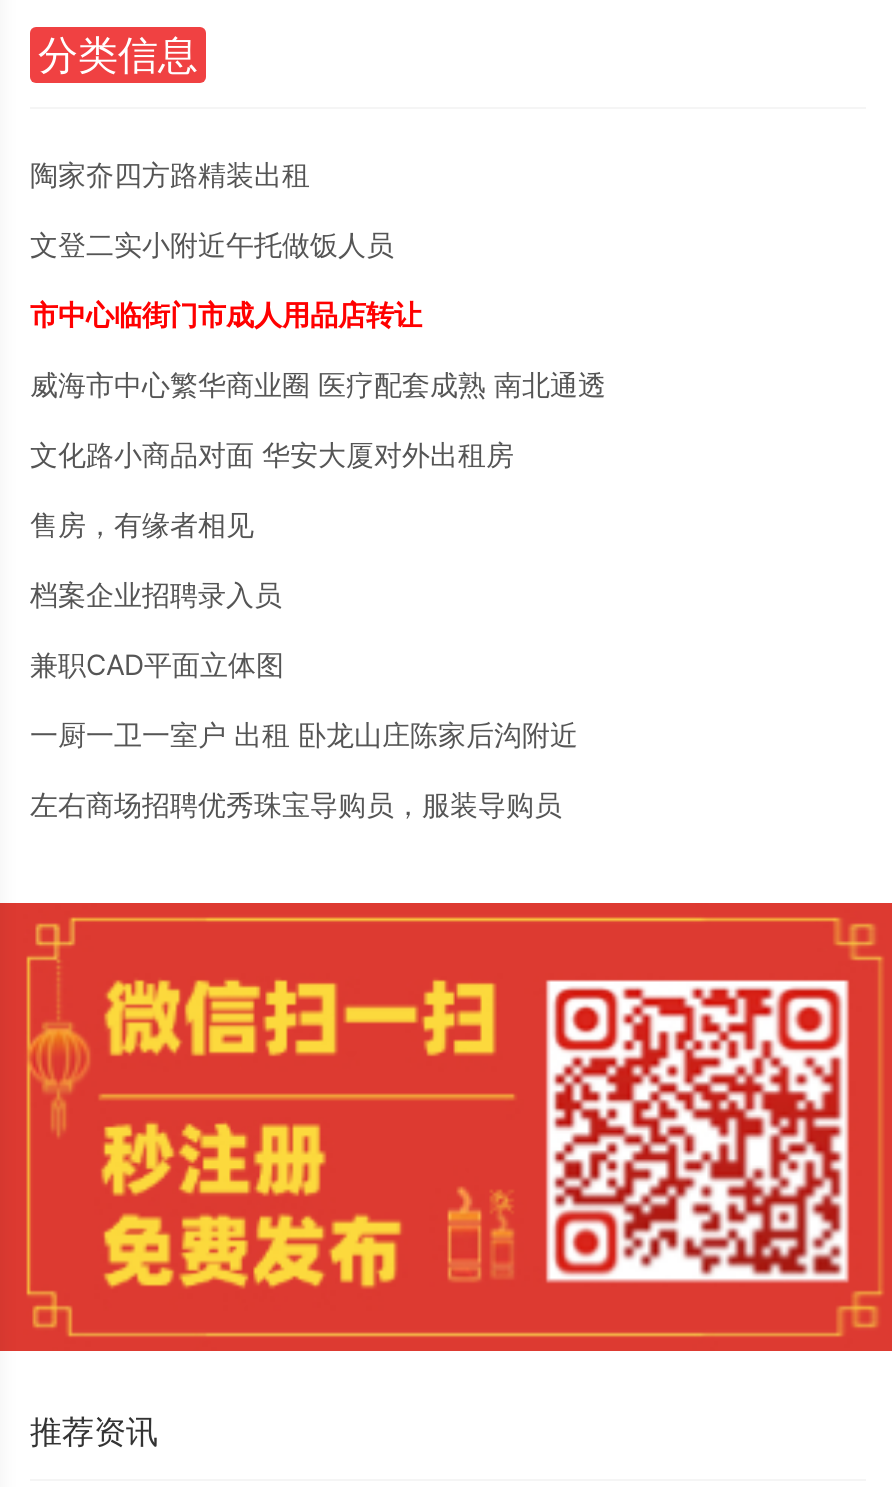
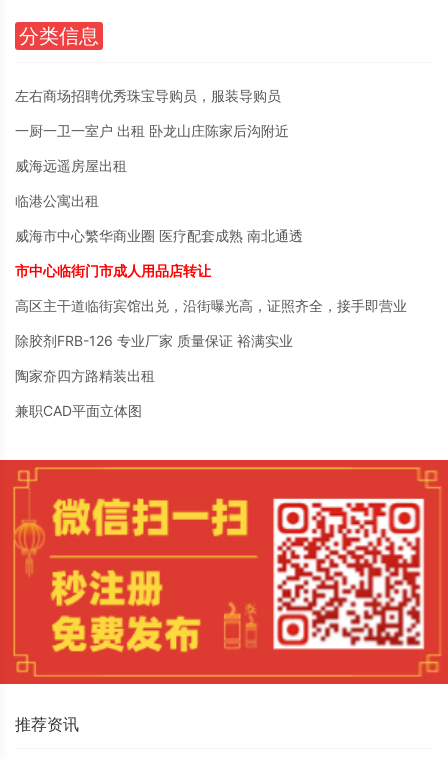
moved down: 陶家夼四方路精装出租 | 兼职CAD平面立体图

- 文登二实小附近午托做饭人员
- 文化路小商品对面 华安大厦对外出租房
- 售房，有缘者相见
- 档案企业招聘录入员

moved down: 威海市中心繁华商业圈 医疗配套成熟 南北通透 | 市中心临街门市成人用品店转让

moved down: 一厨一卫一室户 出租 卧龙山庄陈家后沟附近

moved up: 左右商场招聘优秀珠宝导购员，服装导购员

+ 威海远遥房屋出租
+ 临港公寓出租
+ 高区主干道临街宾馆出兑，沿街曝光高，证照齐全，接手即营业
+ 除胶剂FRB-126 专业厂家 质量保证 裕满实业
